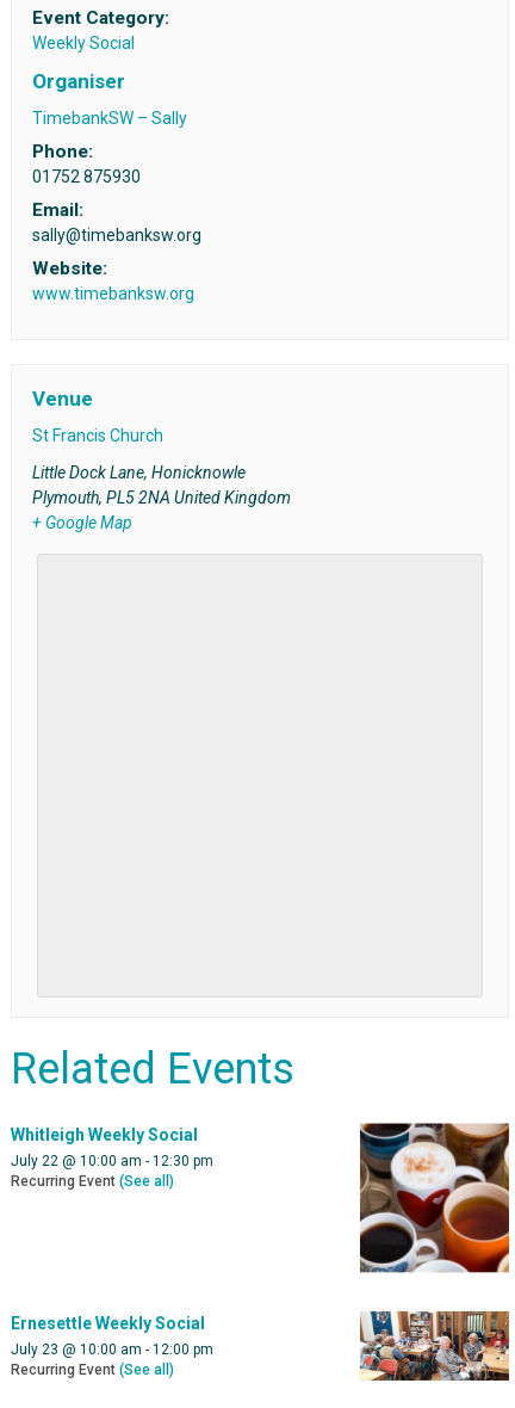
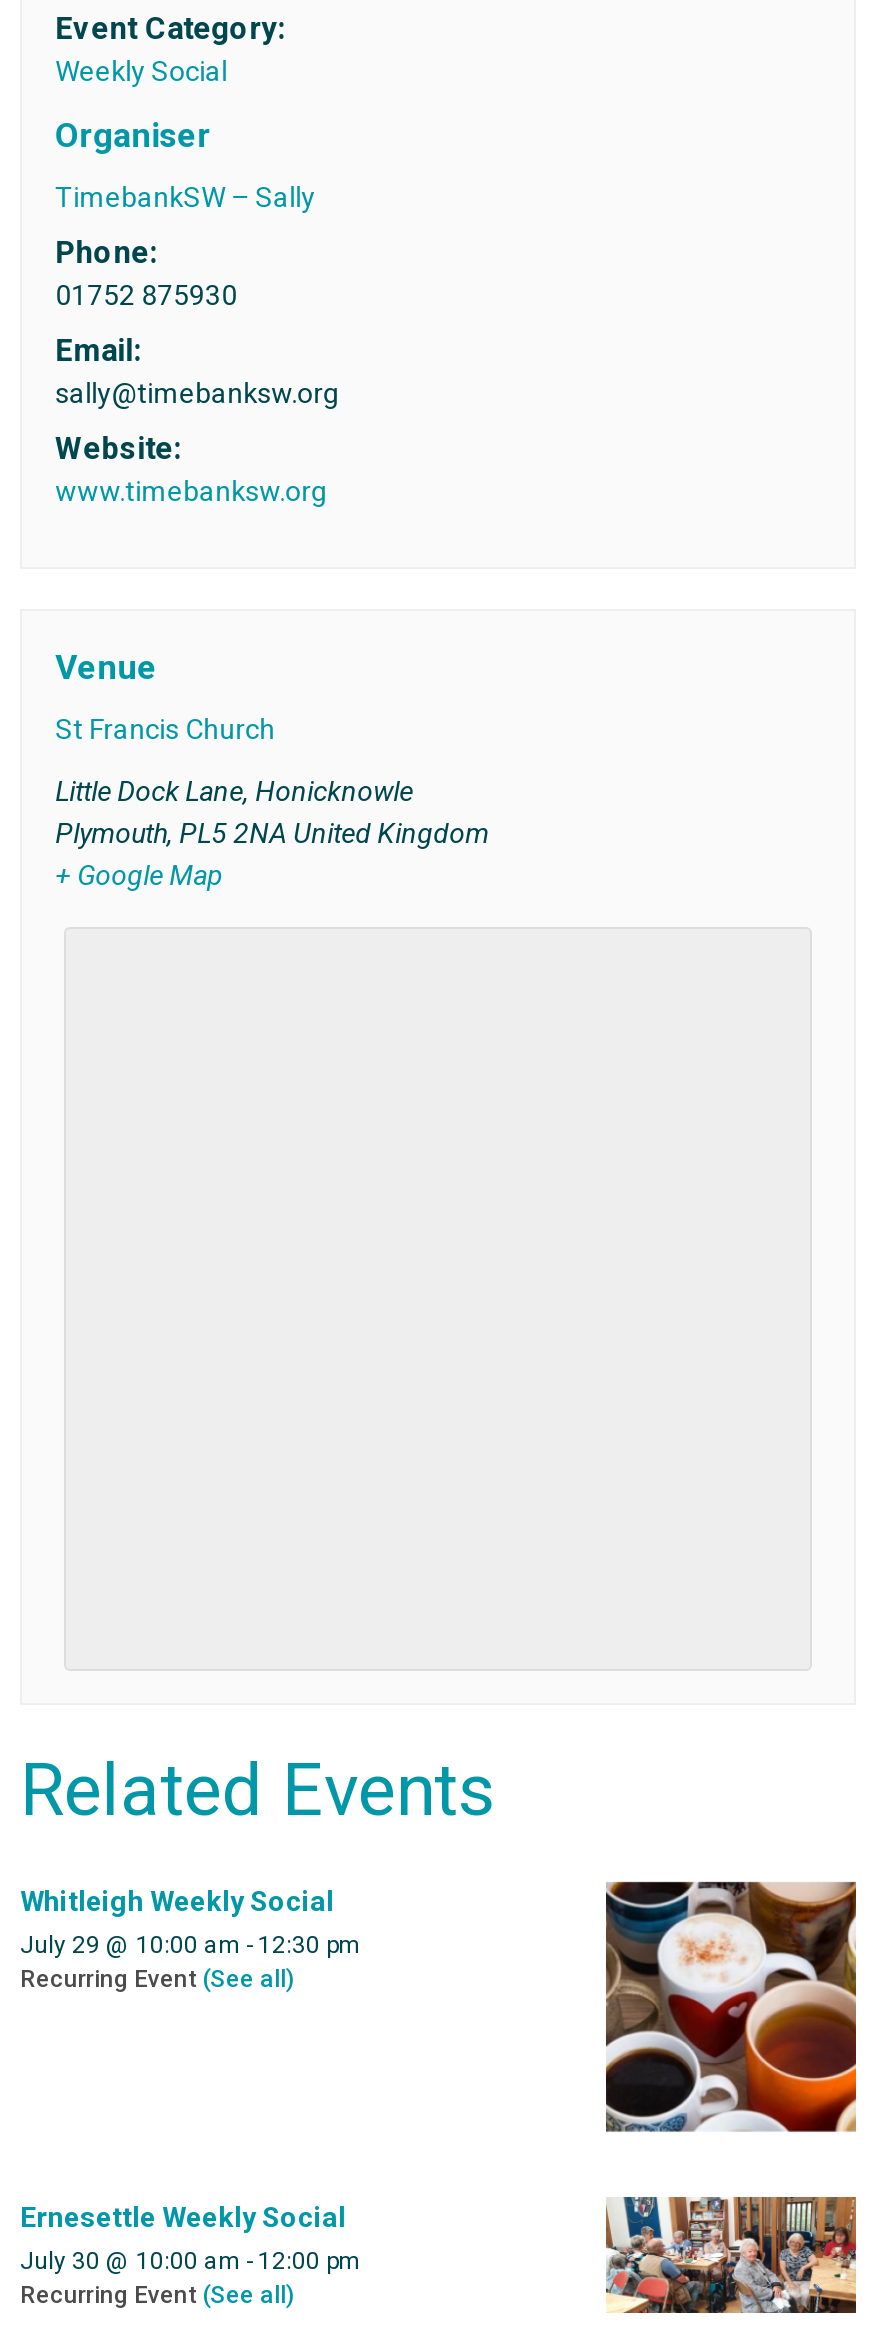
- July 22 @ 10:00 am - 12:30 pm
+ July 29 @ 10:00 am - 12:30 pm

- July 23 @ 10:00 am - 12:00 pm
+ July 30 @ 10:00 am - 12:00 pm
